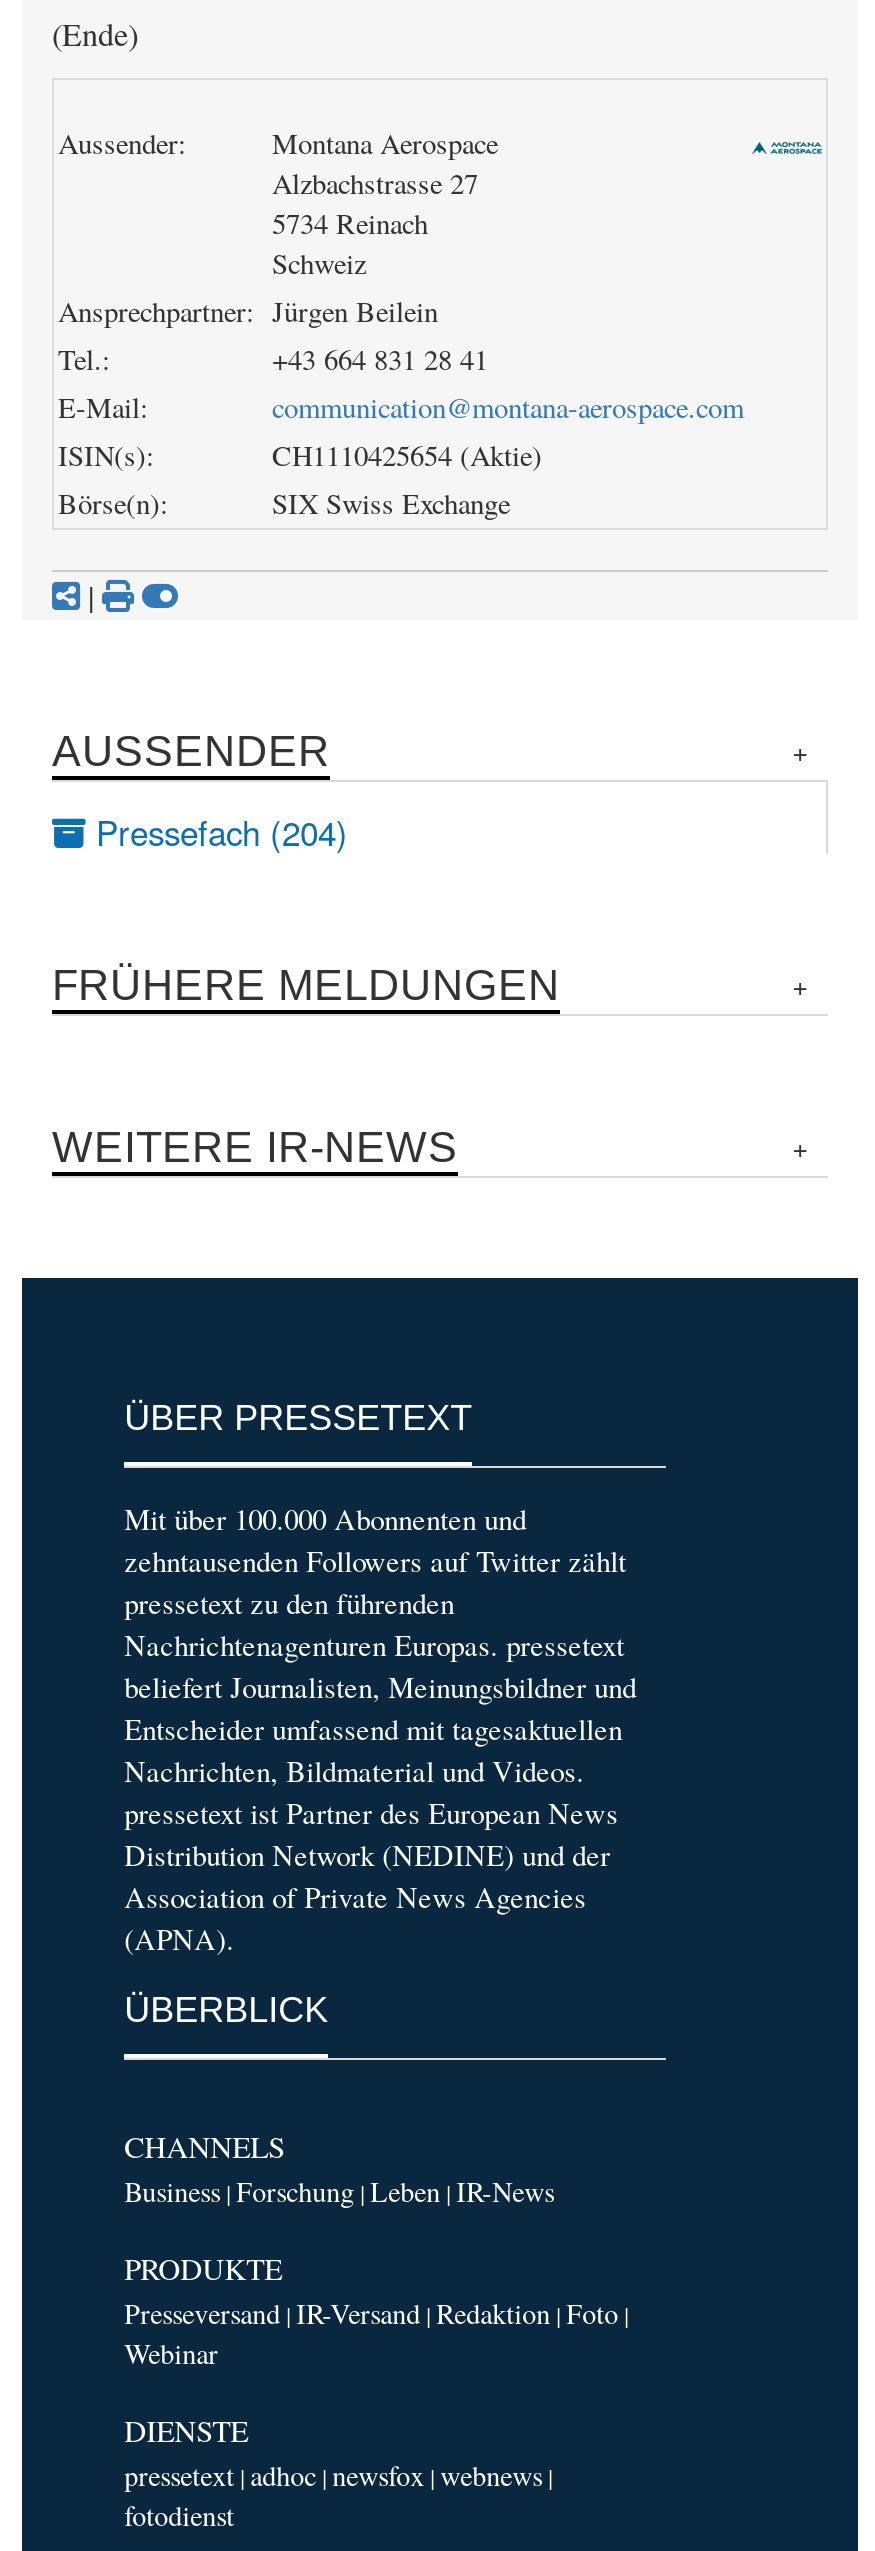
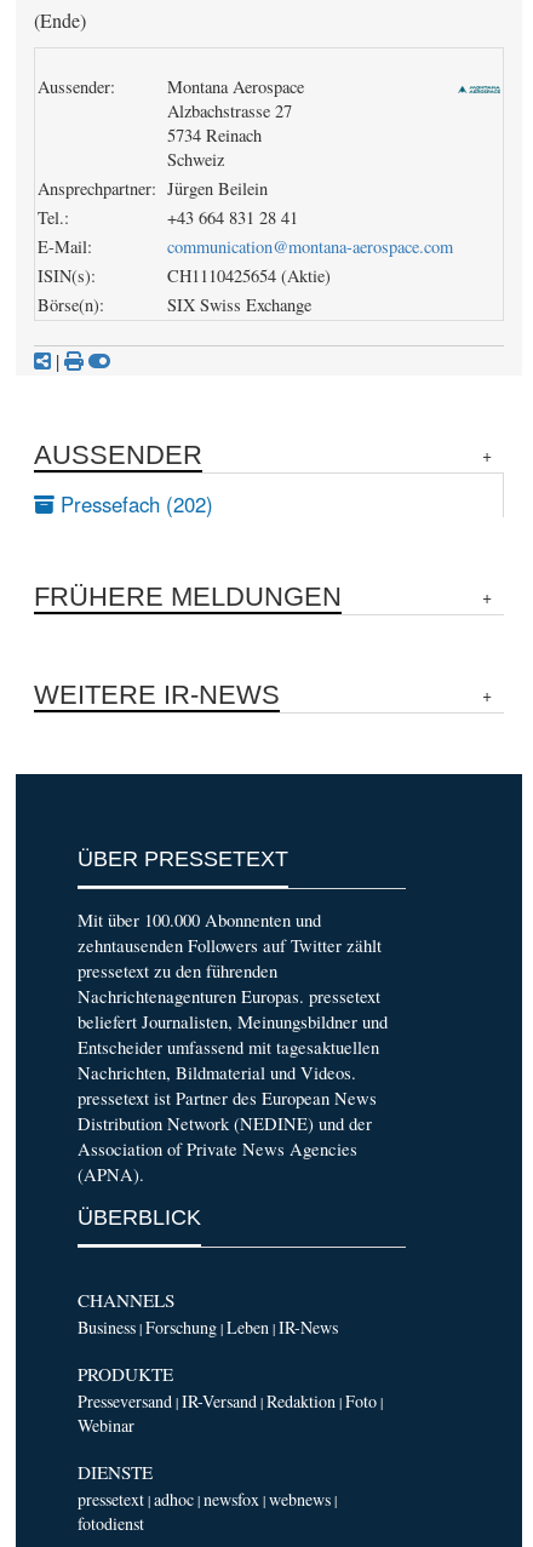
- Pressefach (204)
+ Pressefach (202)
